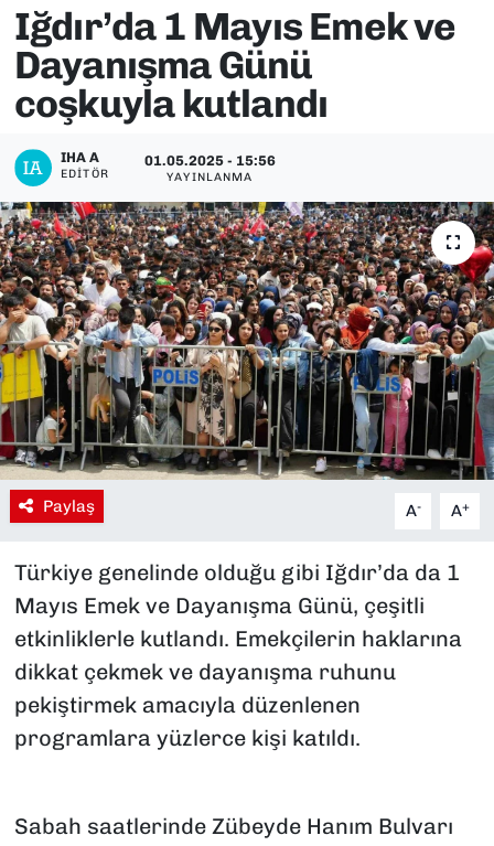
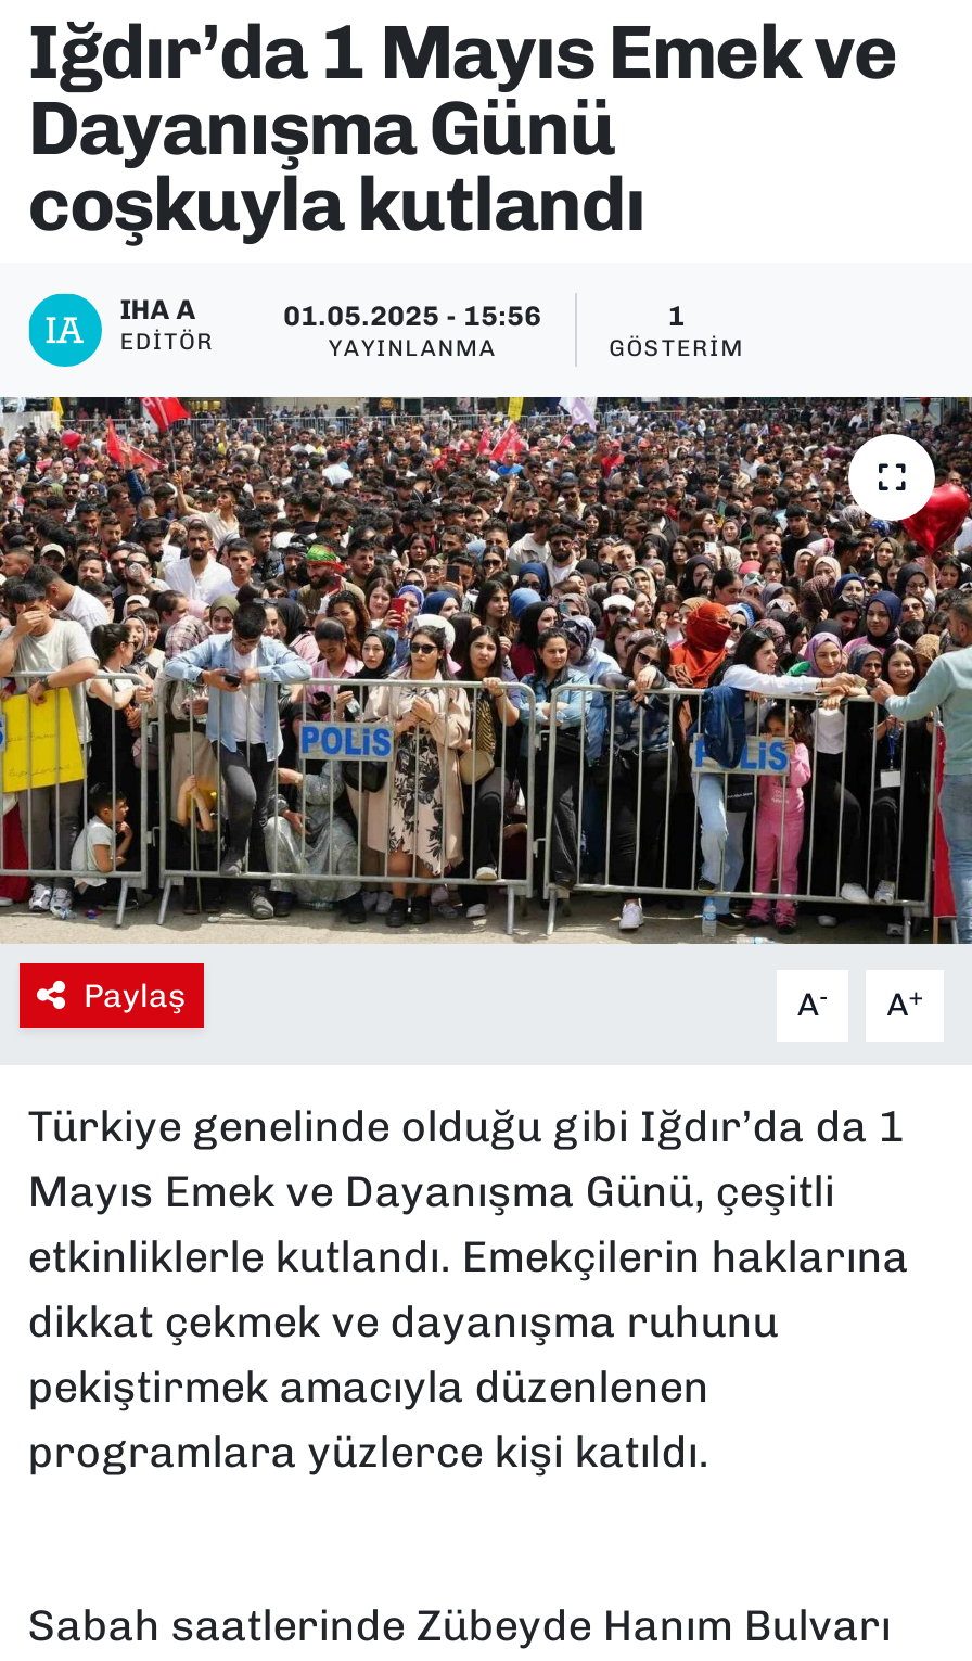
+ 1
+ GÖSTERIM
